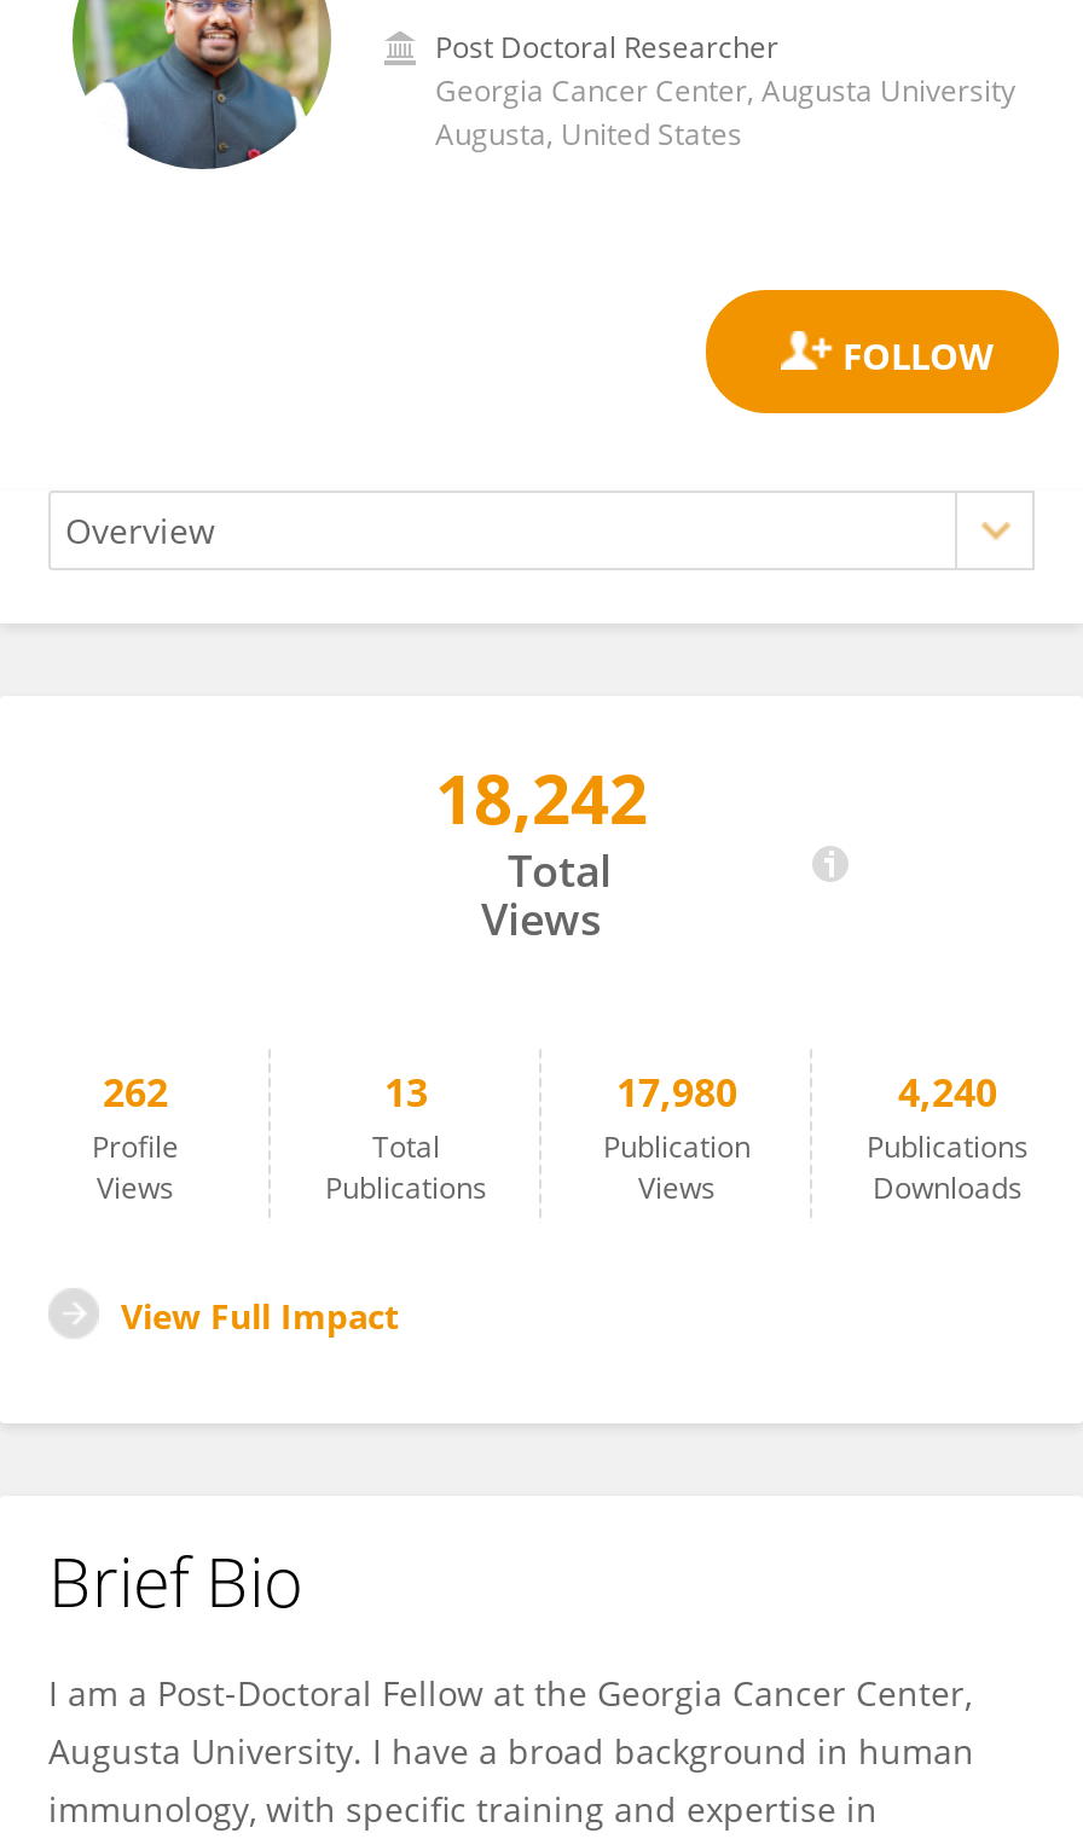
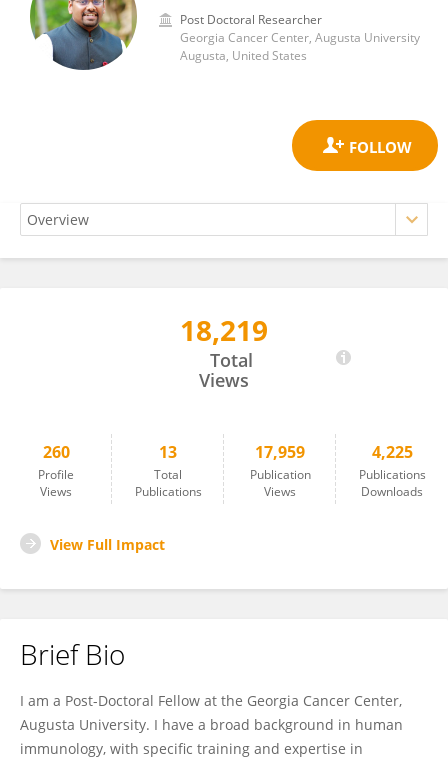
- 18,242
+ 18,219

- 262
+ 260

- 17,980
+ 17,959

- 4,240
+ 4,225
